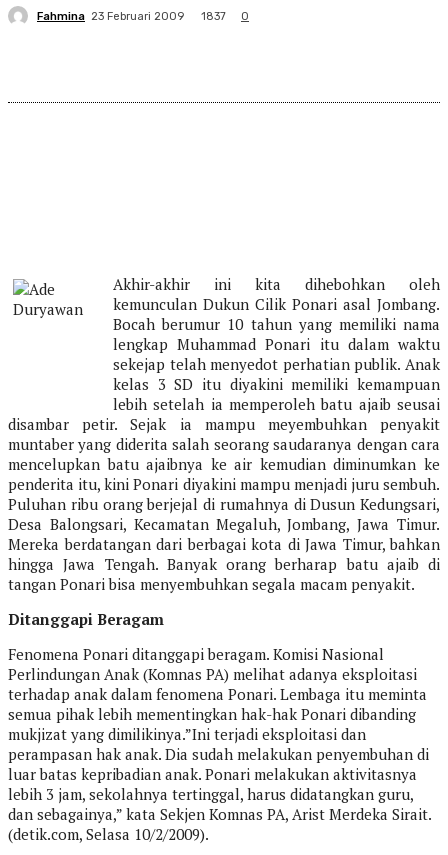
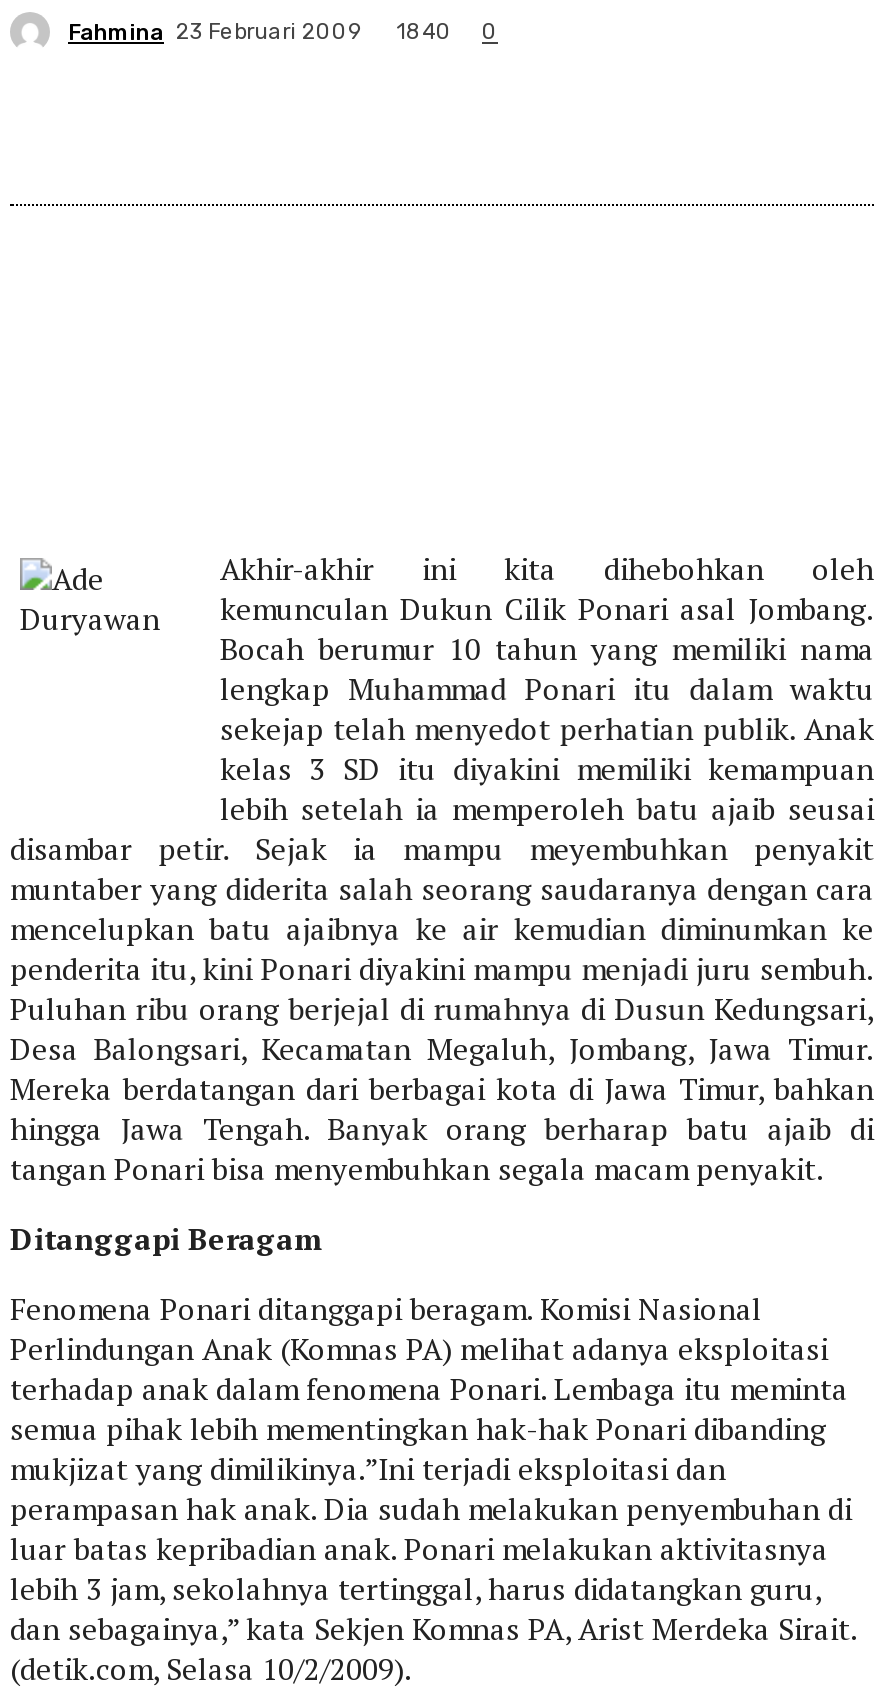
- Fahmina 23 Februari 2009 1837 0
+ Fahmina 23 Februari 2009 1840 0
